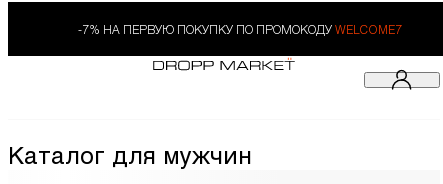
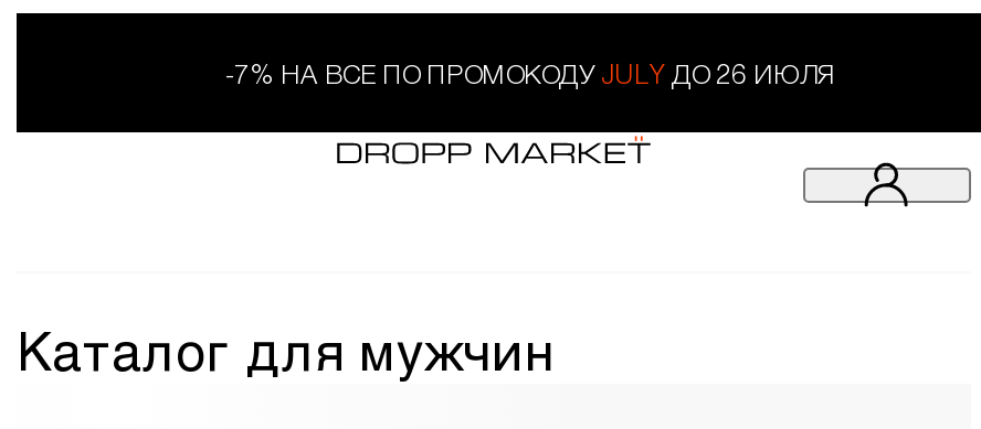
- -7% НА ПЕРВУЮ ПОКУПКУ ПО ПРОМОКОДУ WELCOME7
+ -7% НА ВСЕ ПО ПРОМОКОДУ JULY ДО 26 ИЮЛЯ
